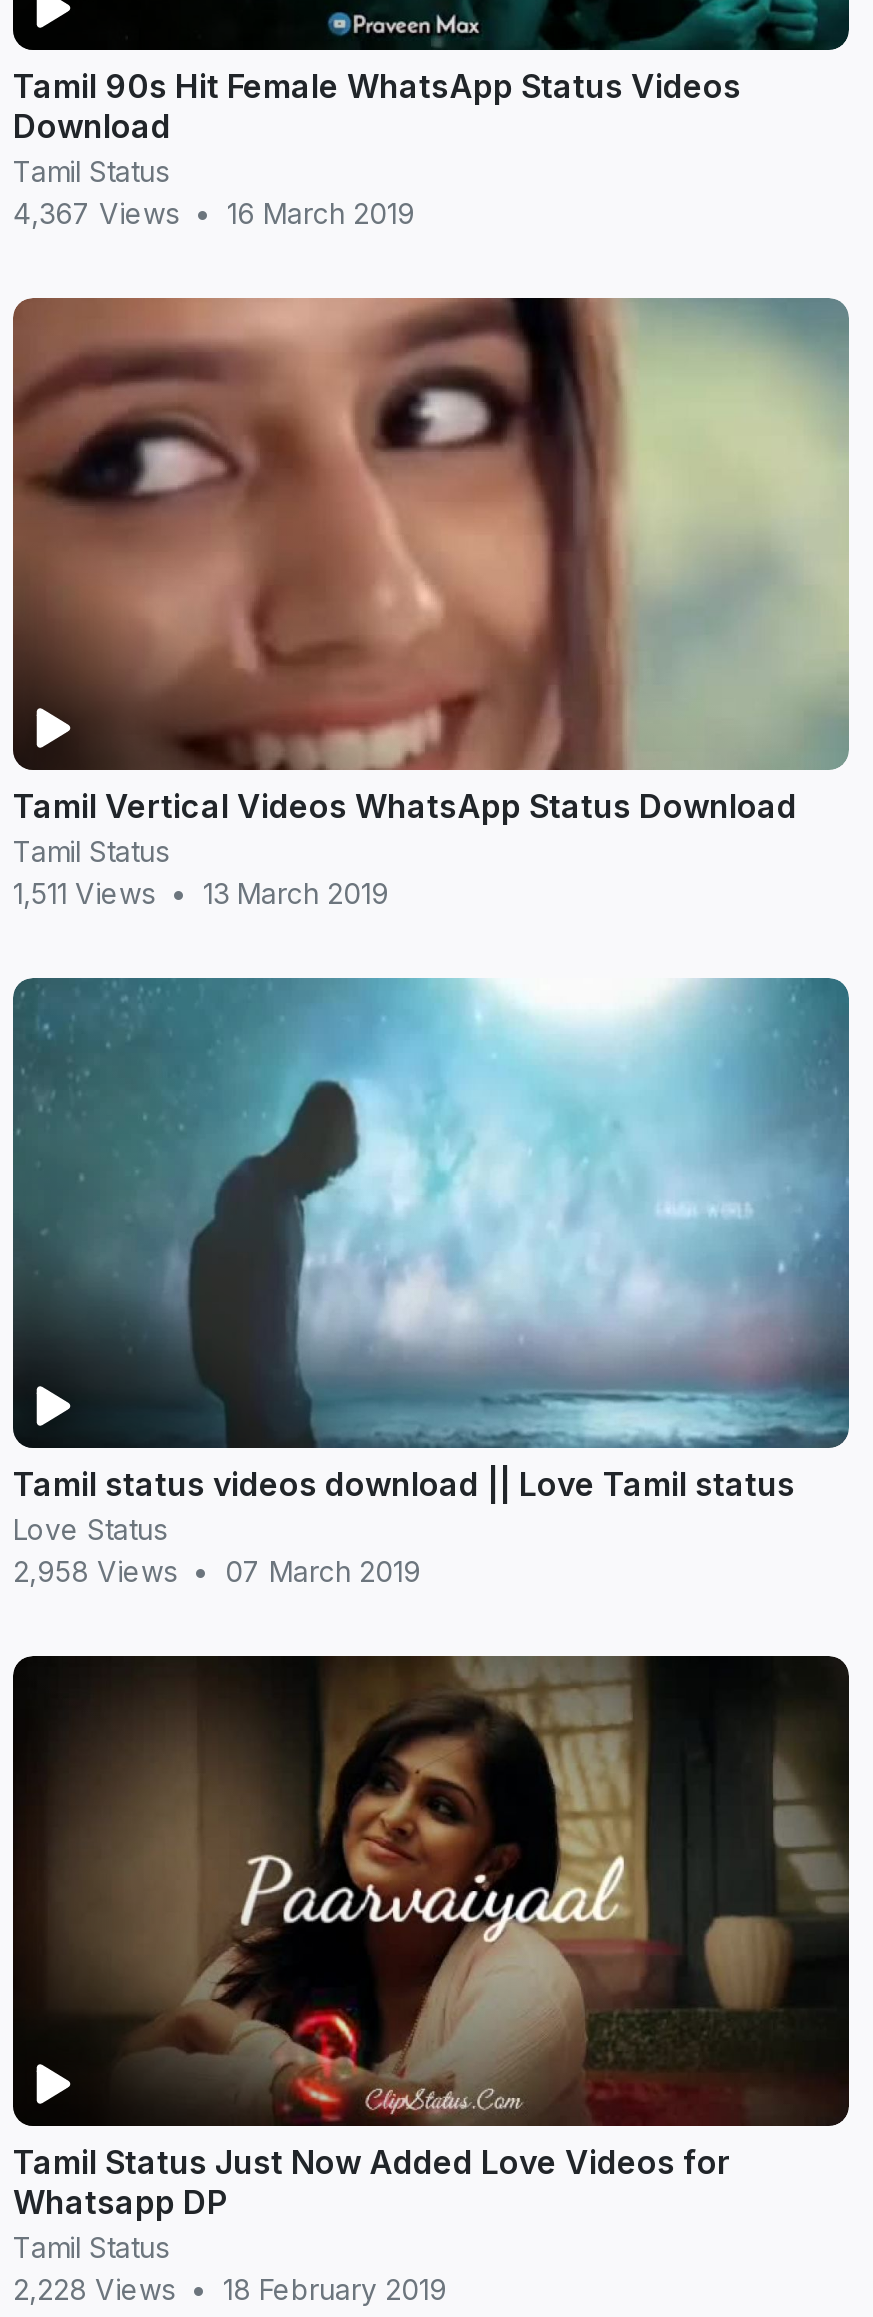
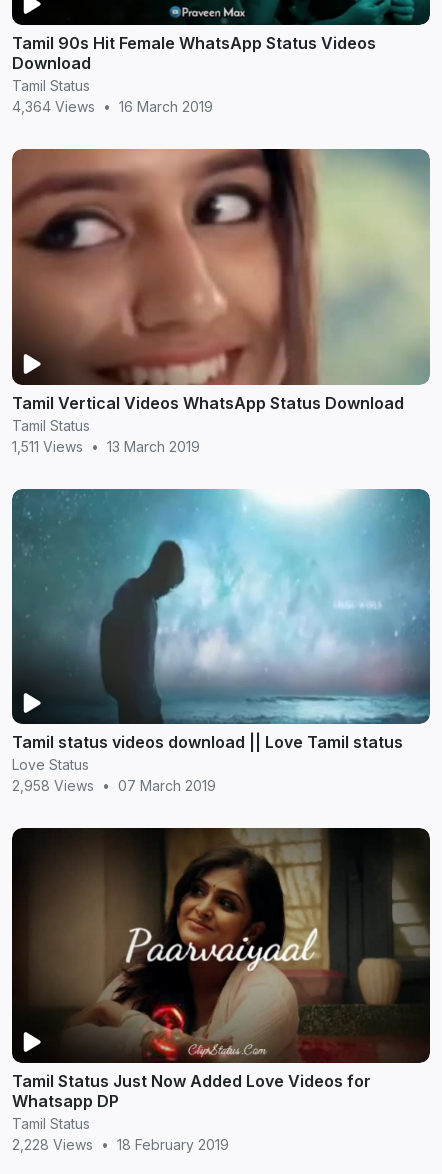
- 4,367 Views • 16 March 2019
+ 4,364 Views • 16 March 2019
